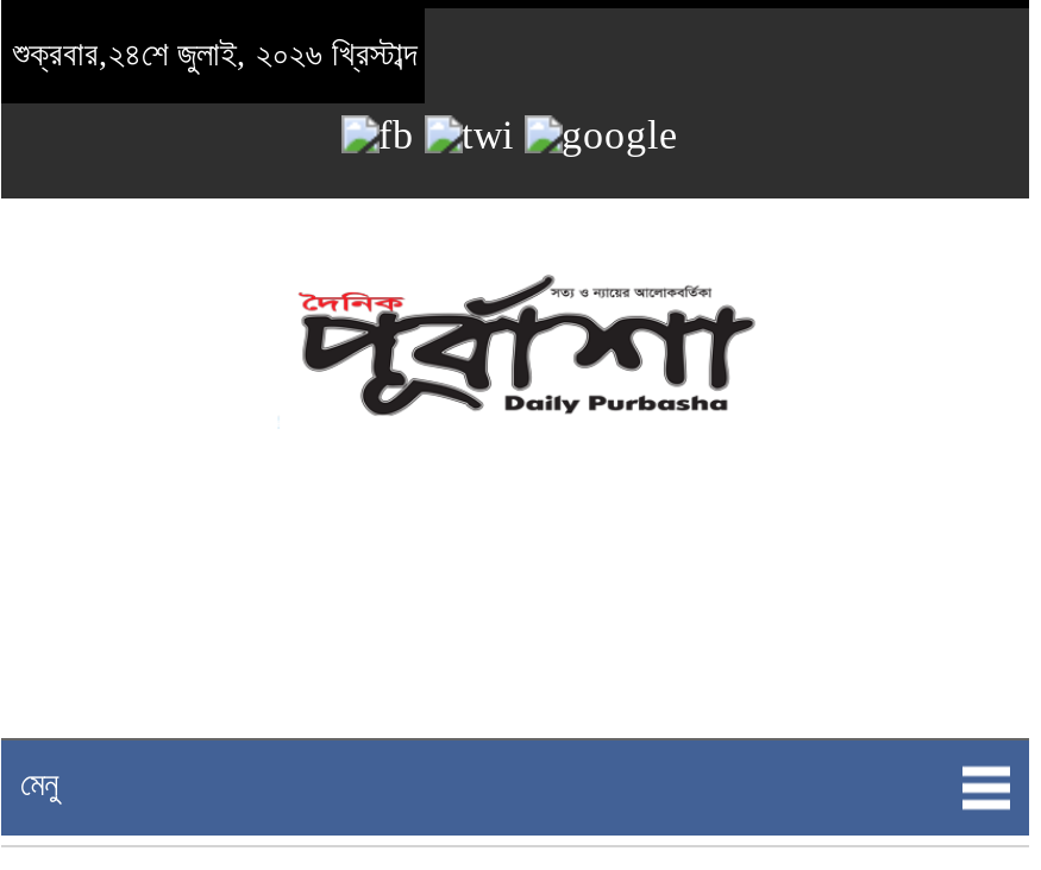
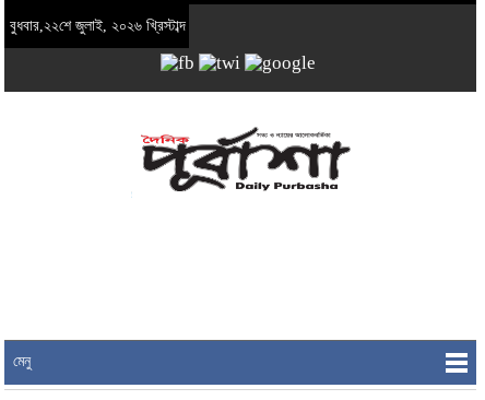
- শুক্রবার,২৪শে জুলাই, ২০২৬ খ্রিস্টাব্দ
+ বুধবার,২২শে জুলাই, ২০২৬ খ্রিস্টাব্দ
